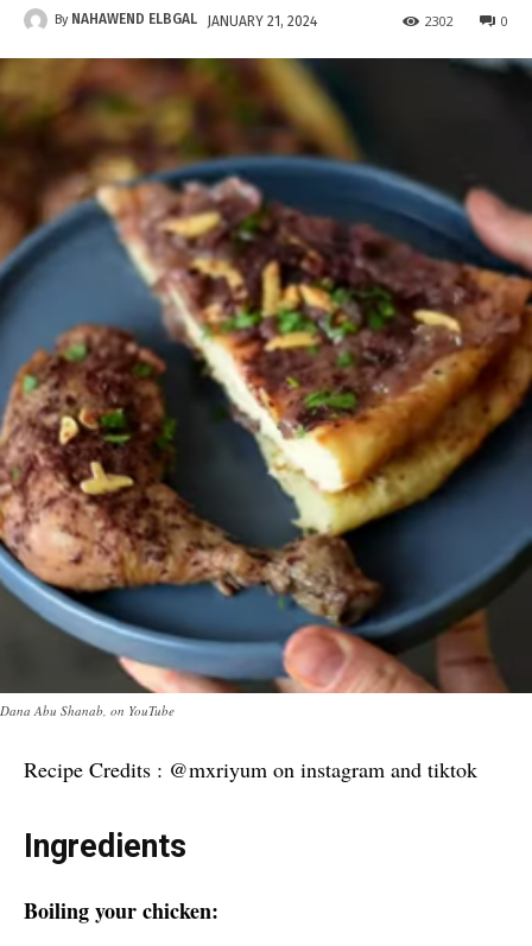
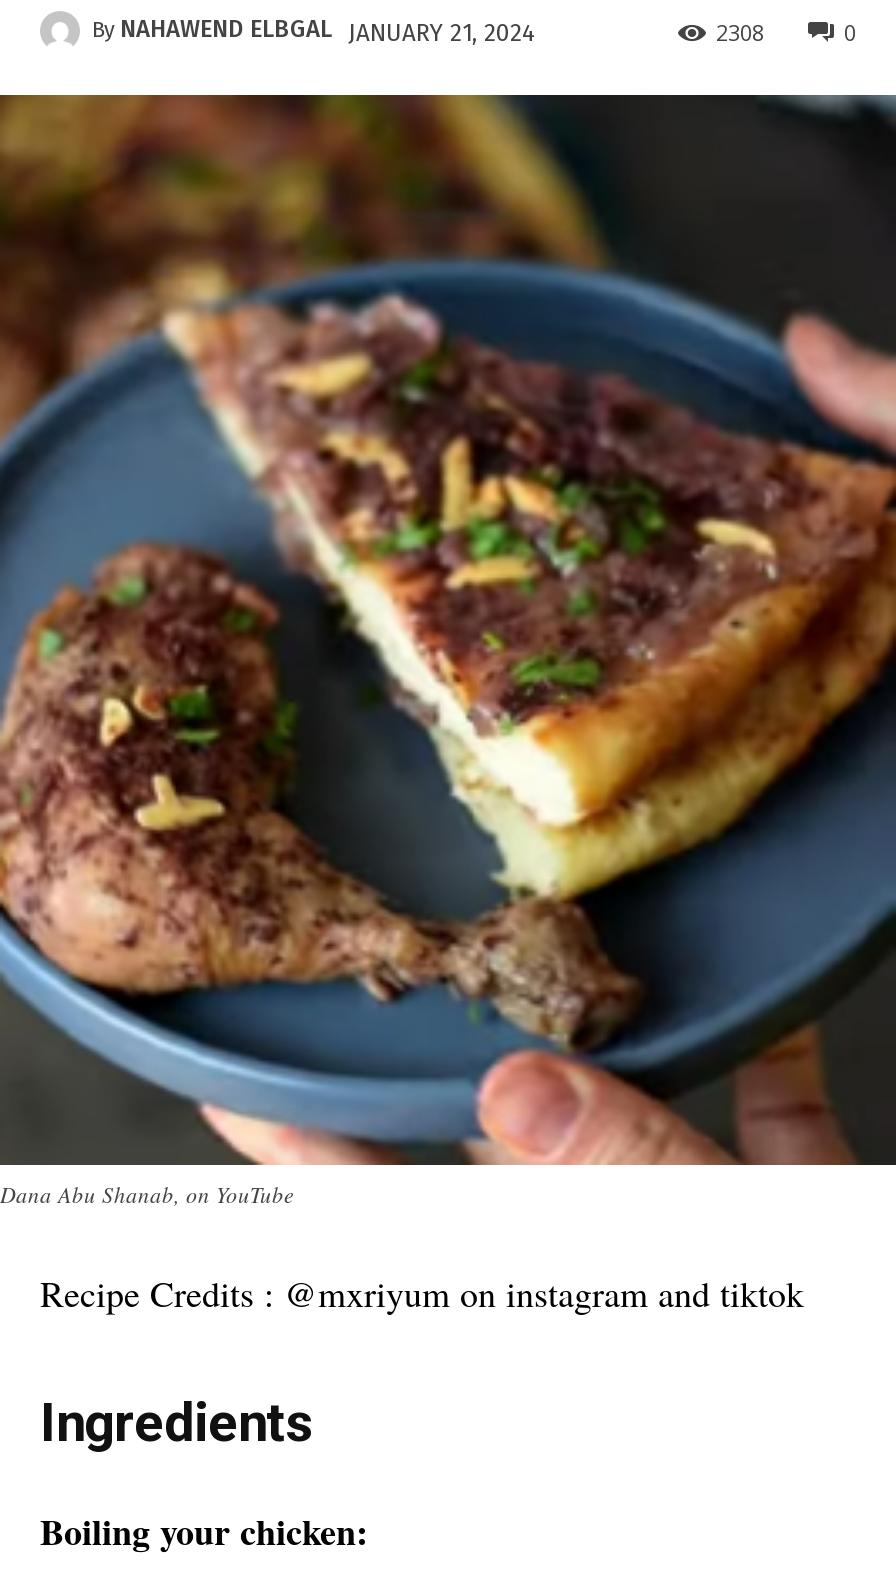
- 2302
+ 2308
